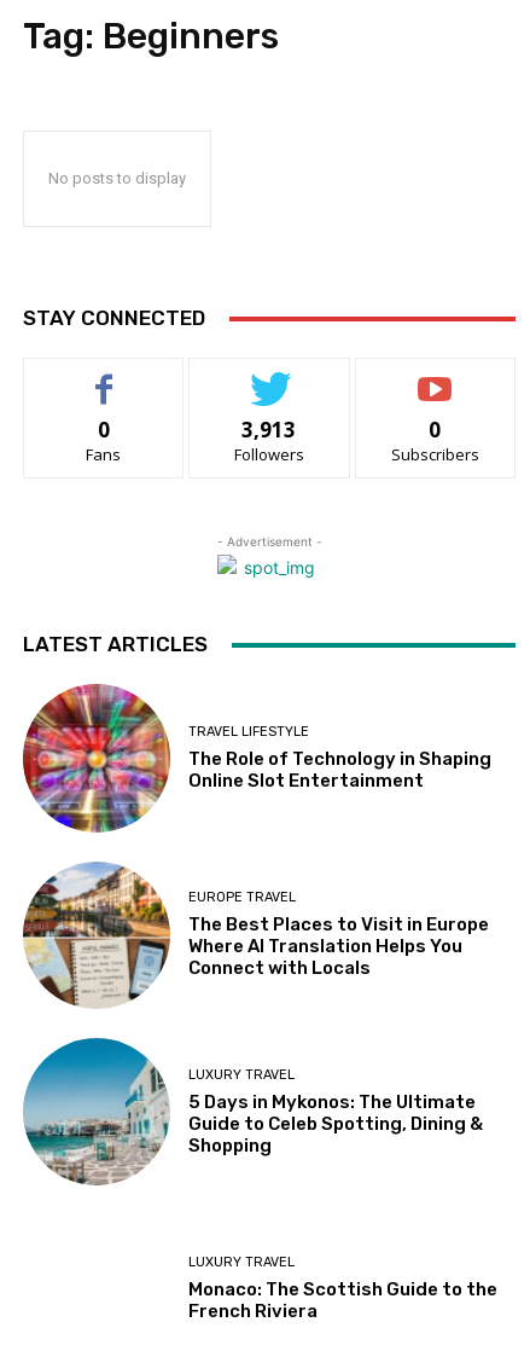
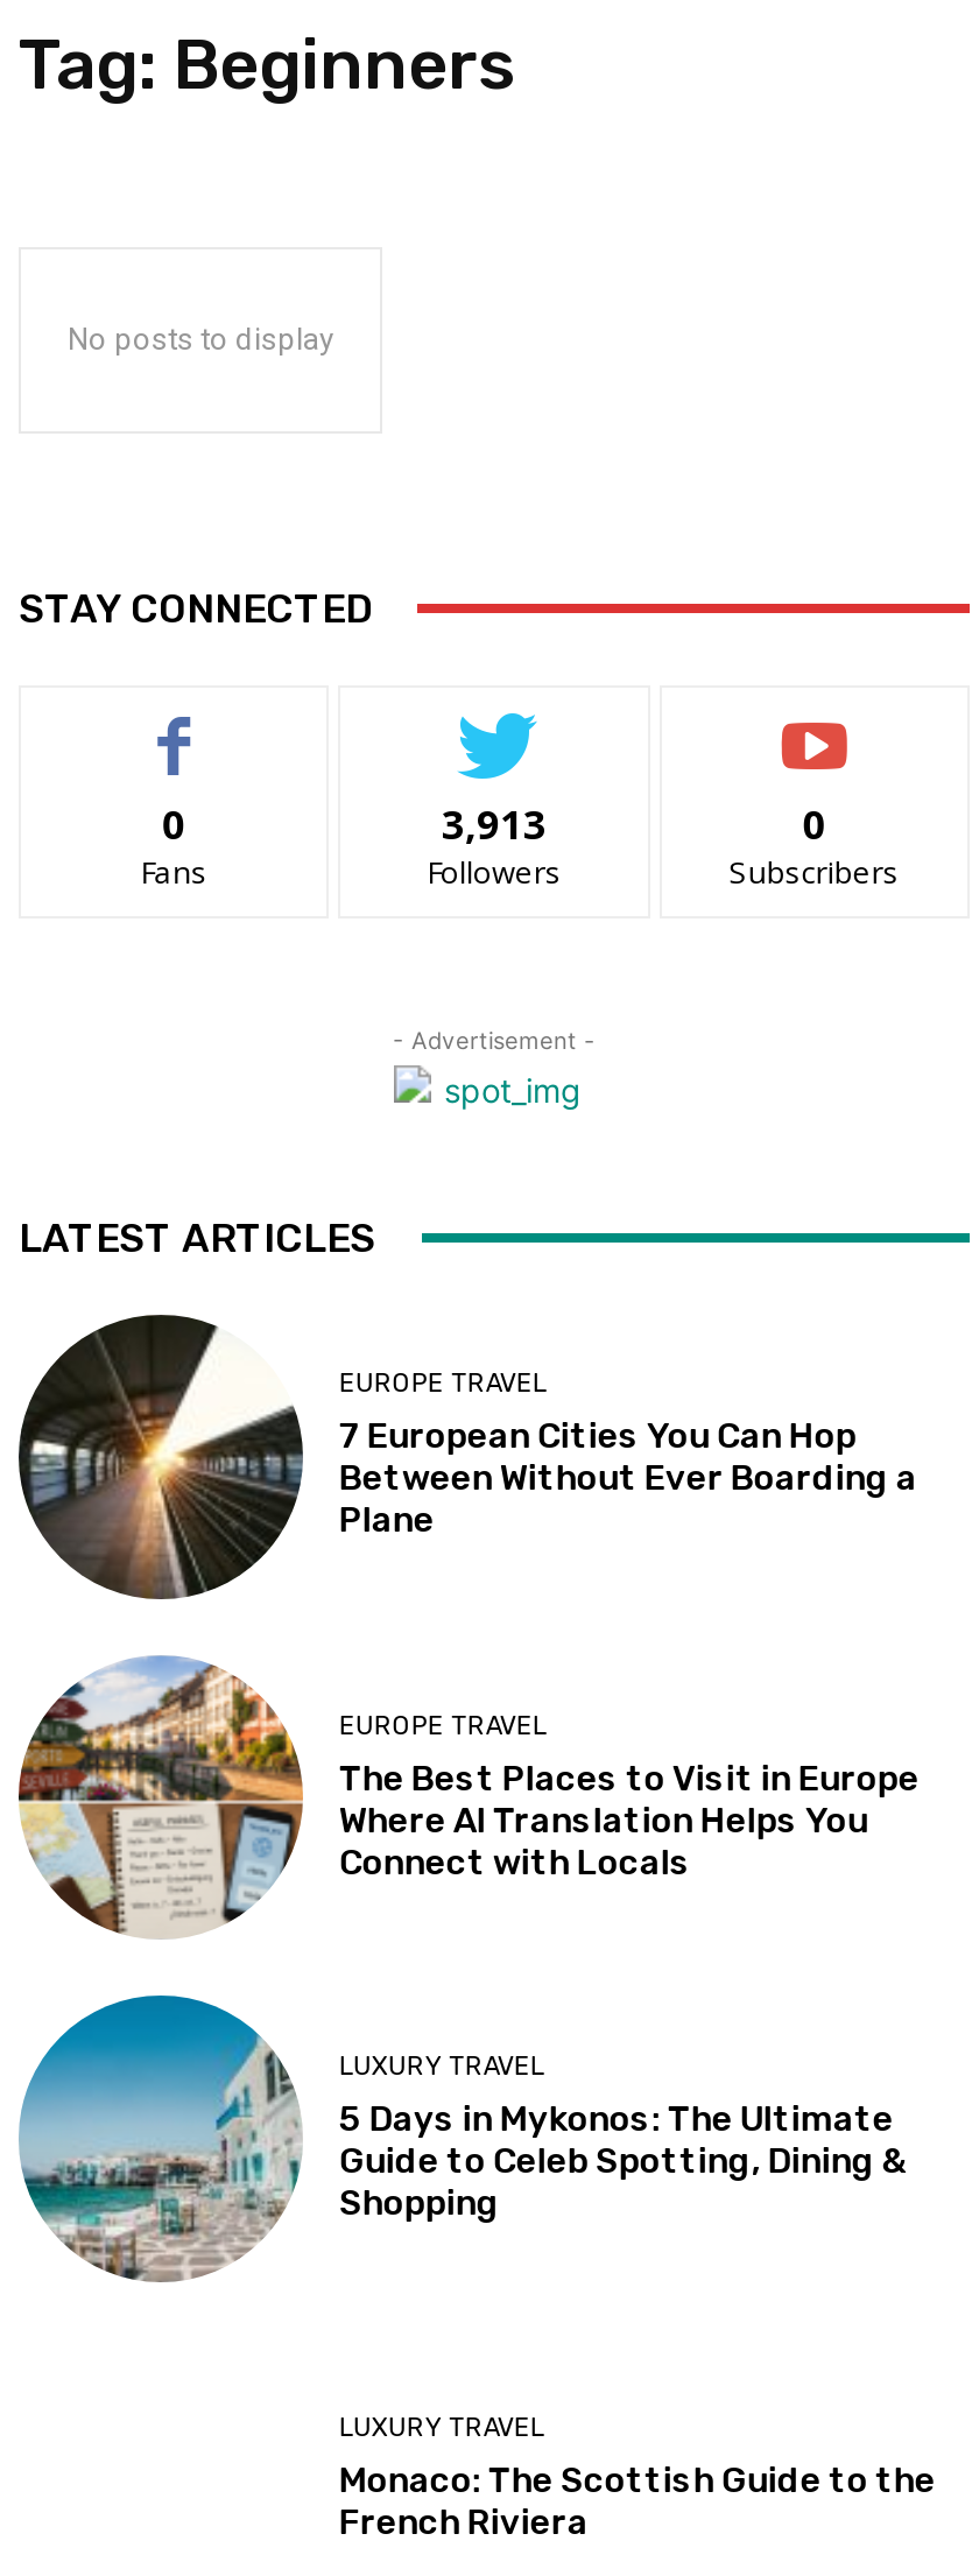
- [image]
- TRAVEL LIFESTYLE
- The Role of Technology in Shaping
- Online Slot Entertainment
+ [image]
+ EUROPE TRAVEL
+ 7 European Cities You Can Hop
+ Between Without Ever Boarding a
+ Plane
